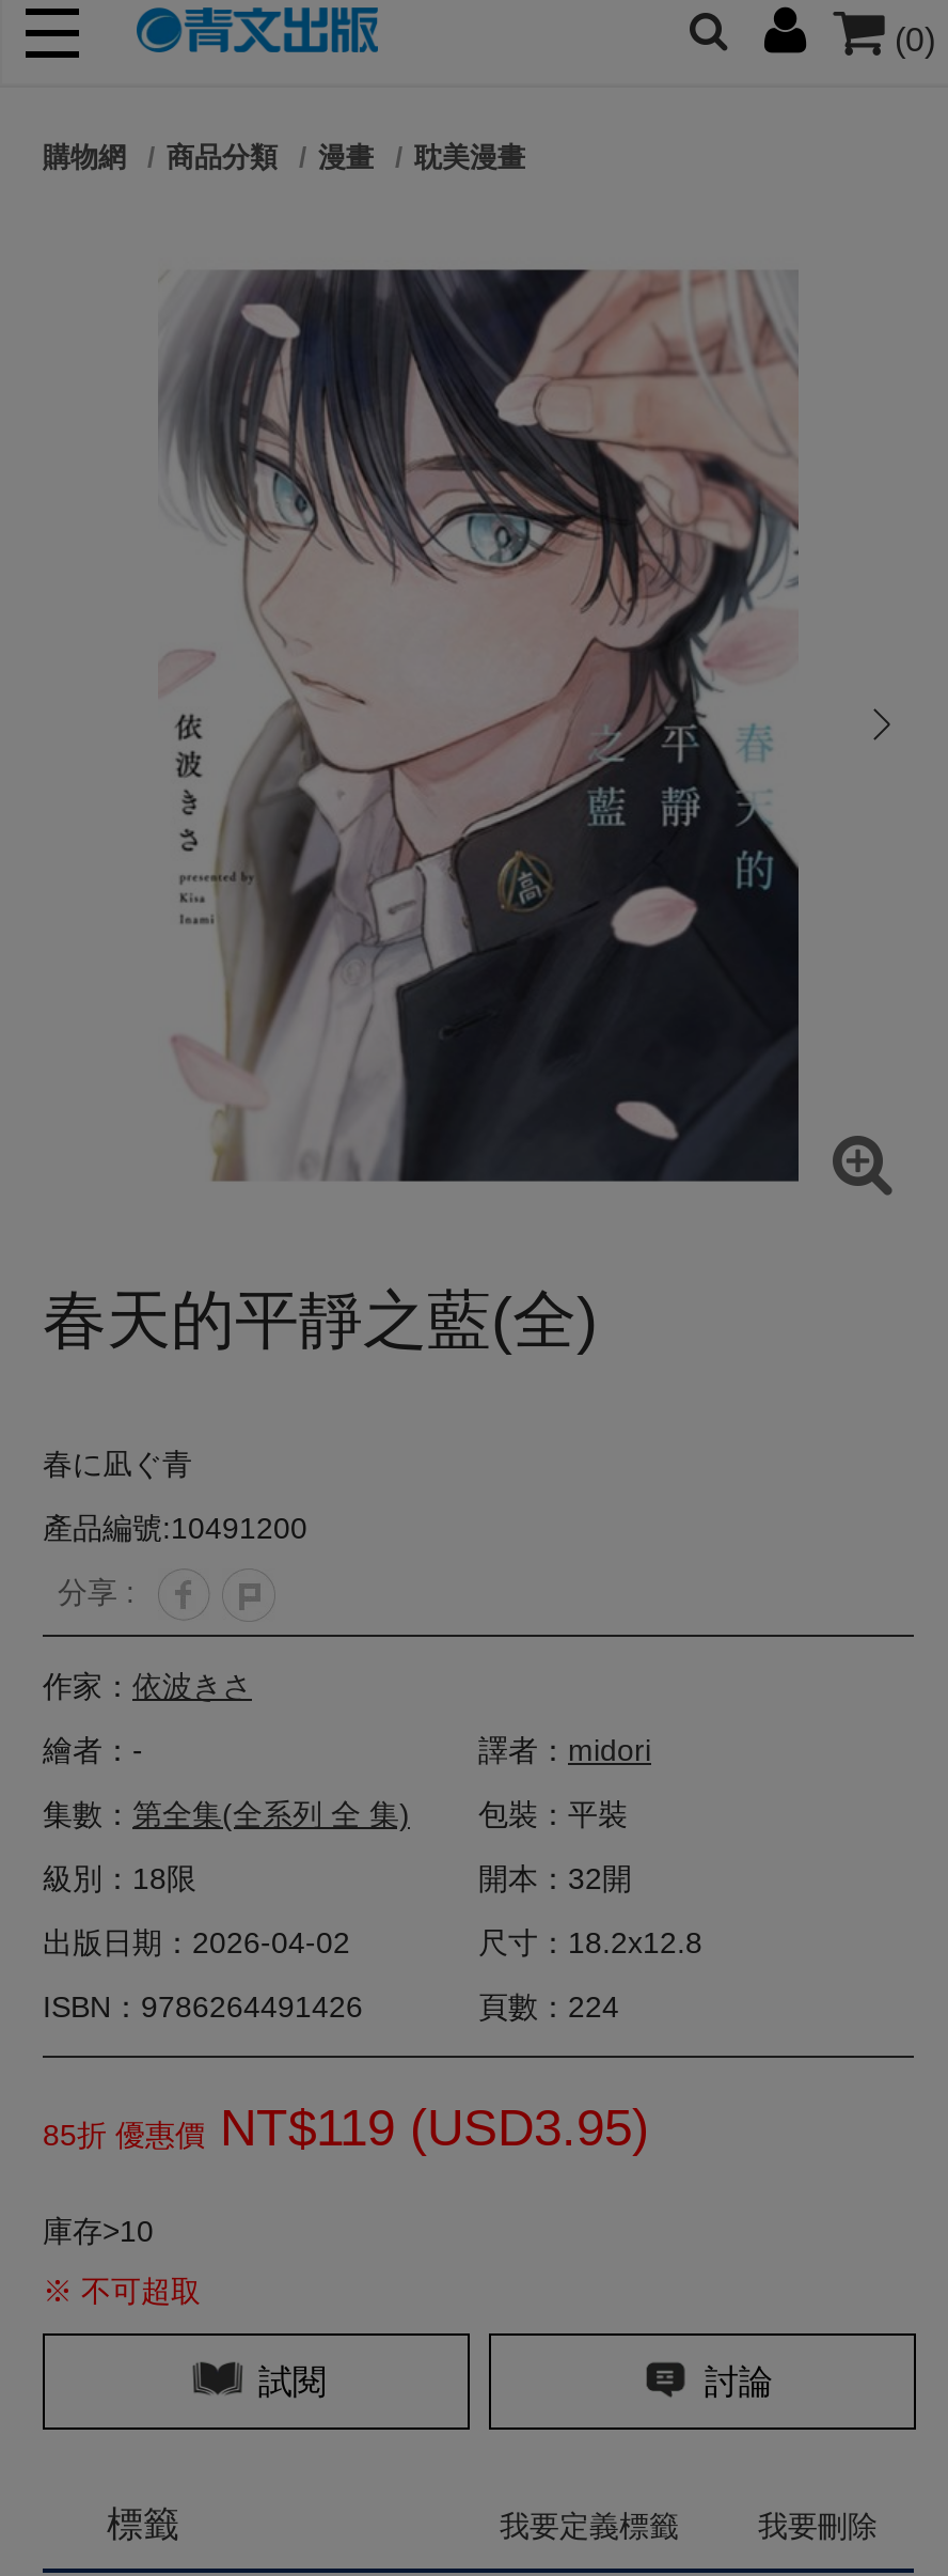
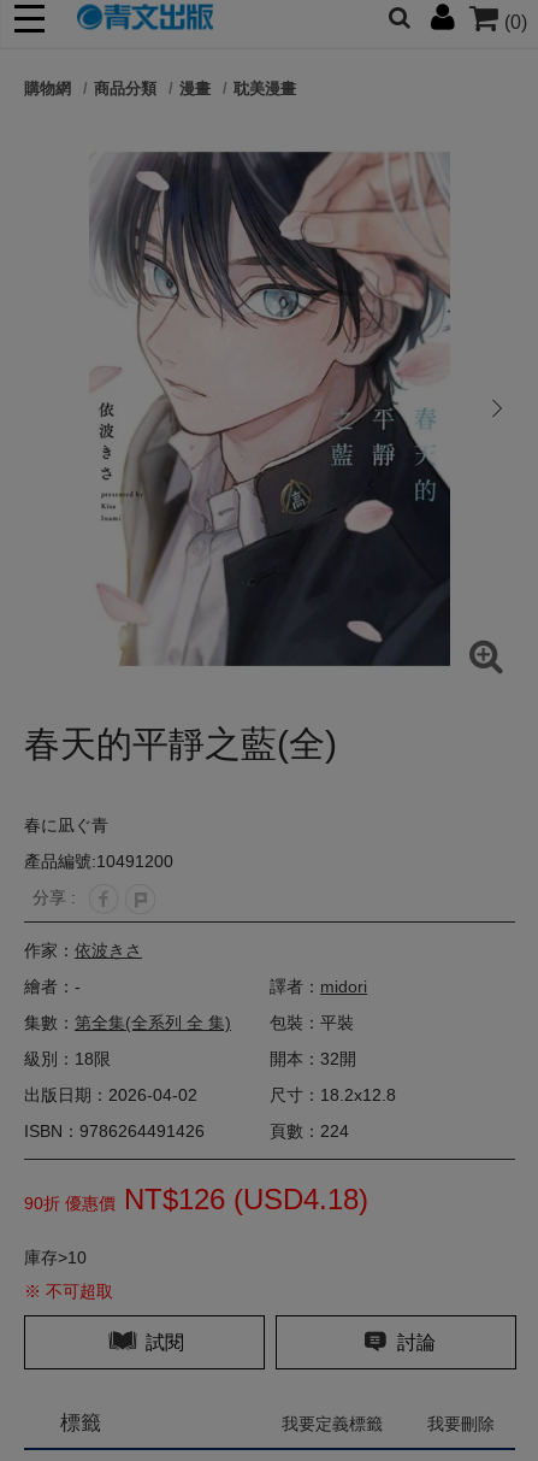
- 85折 優惠價NT$119 (USD3.95)
+ 90折 優惠價NT$126 (USD4.18)
